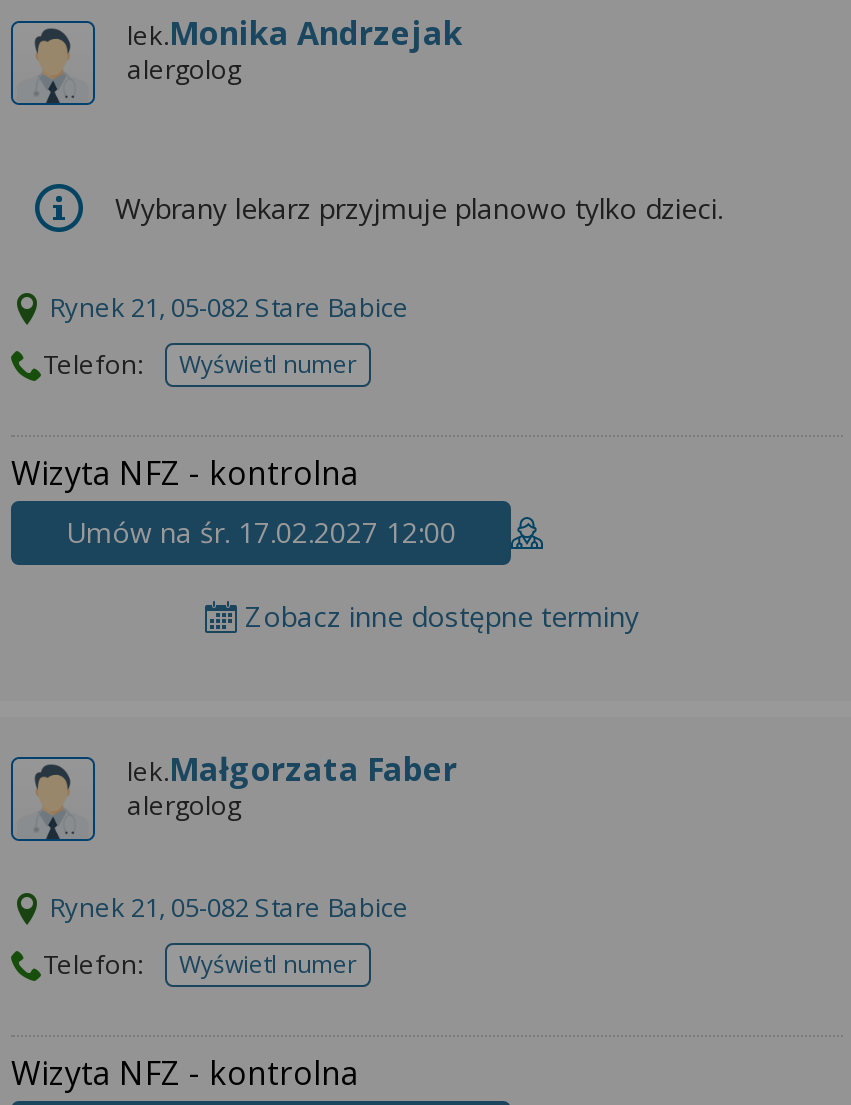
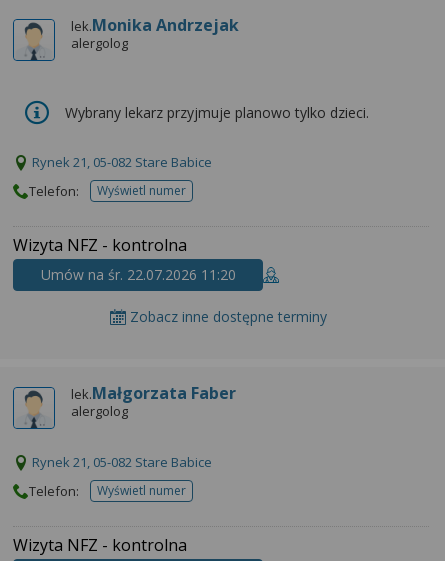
- Umów na śr. 17.02.2027 12:00
+ Umów na śr. 22.07.2026 11:20
